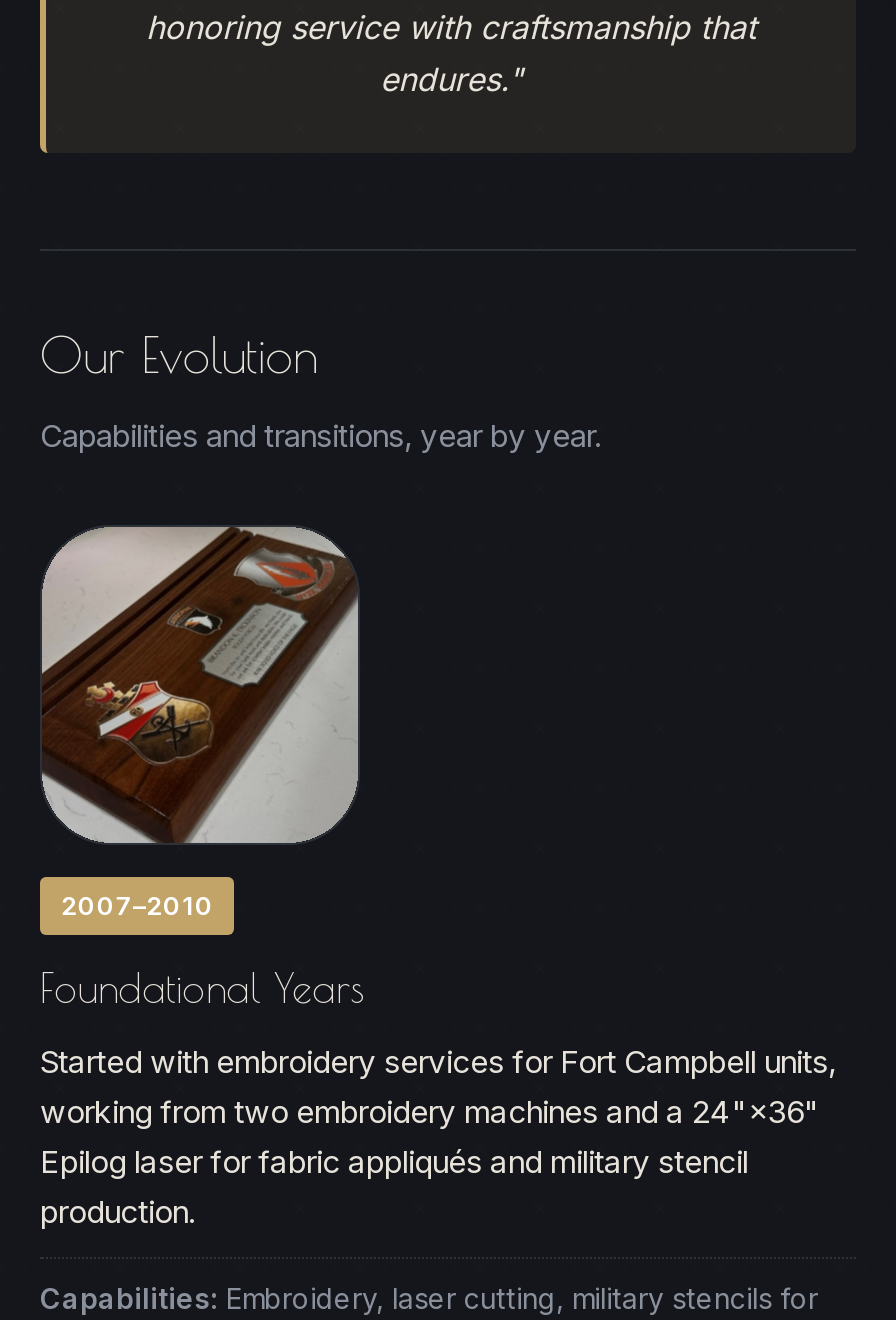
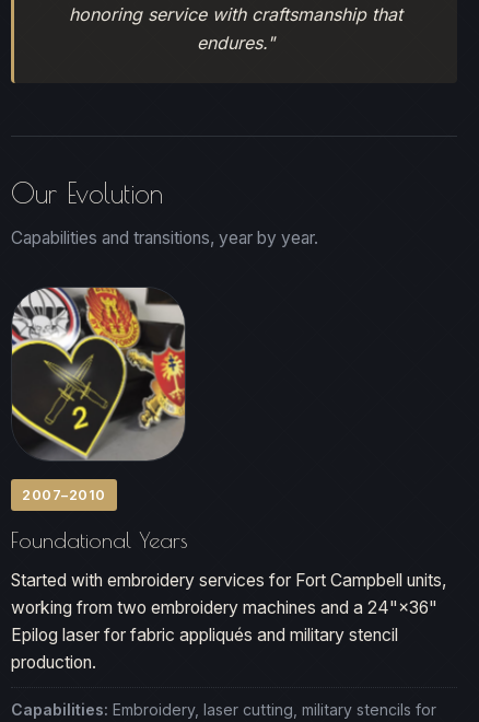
- [image]
+ [image]
